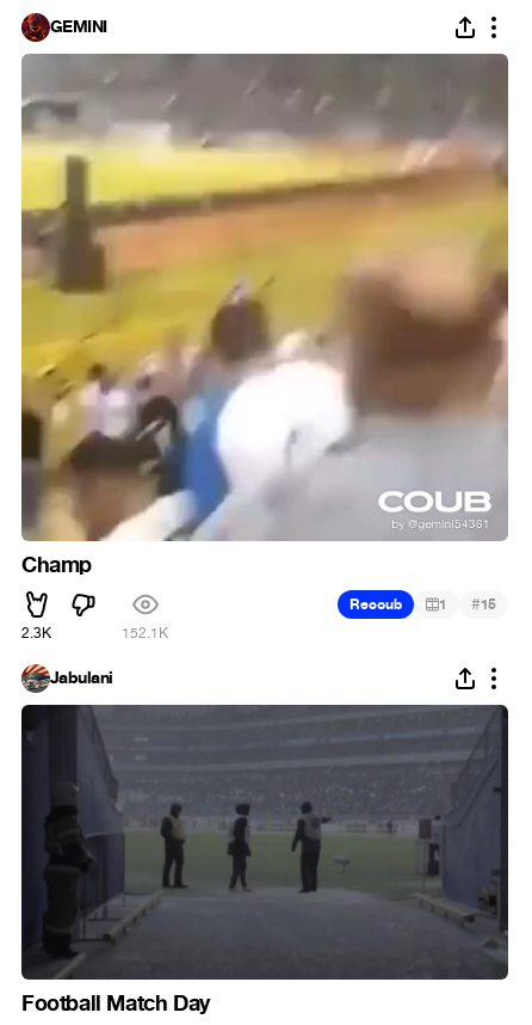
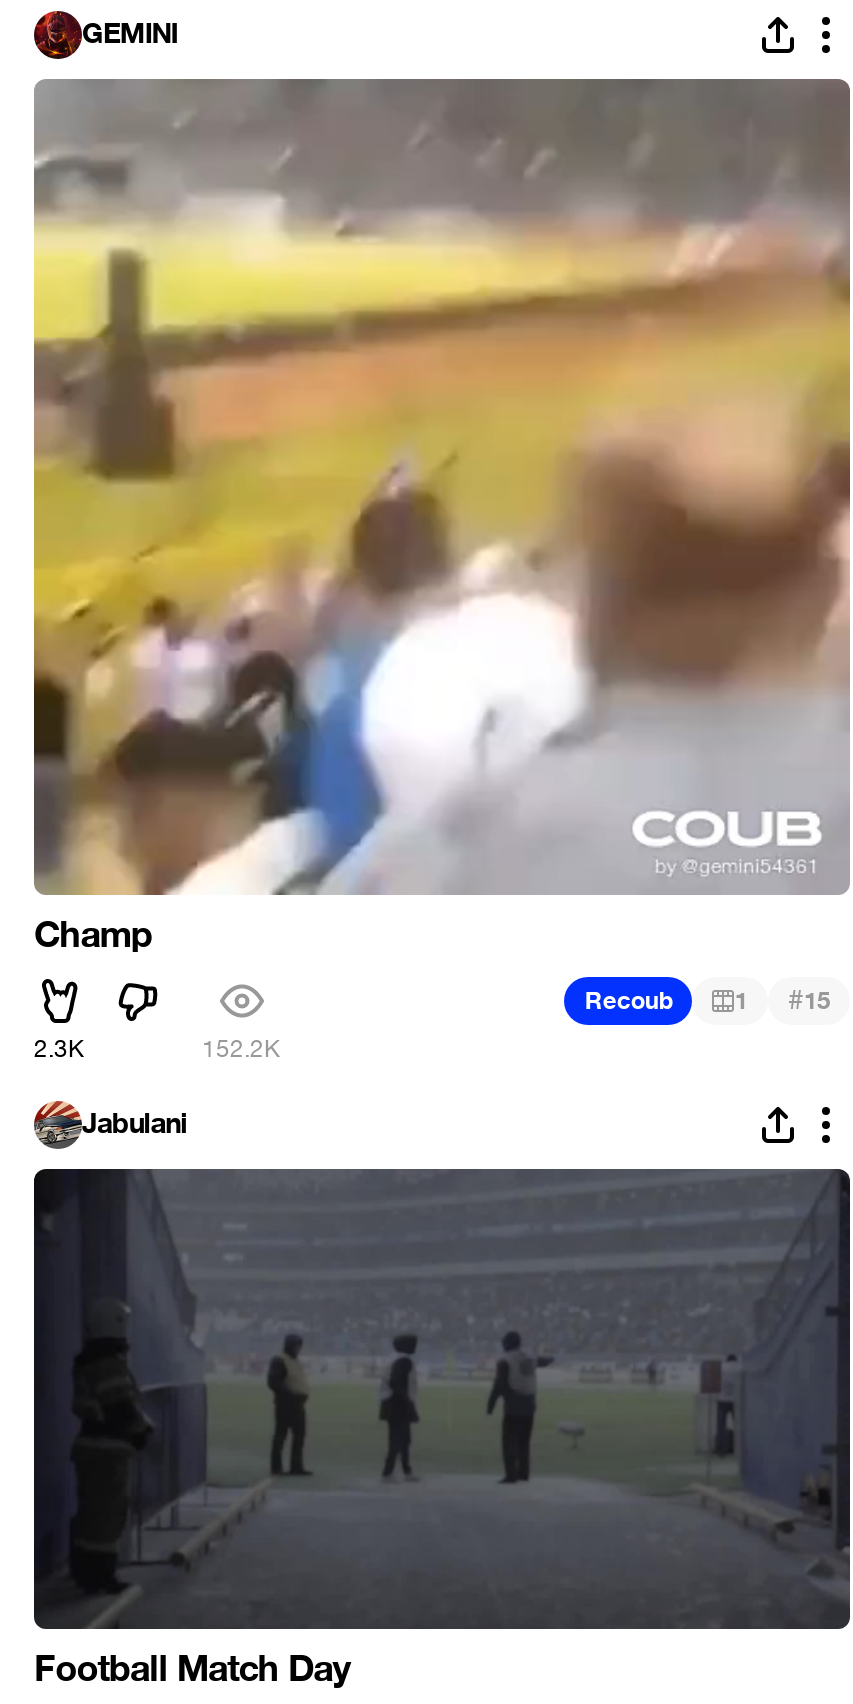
- 152.1K
+ 152.2K
